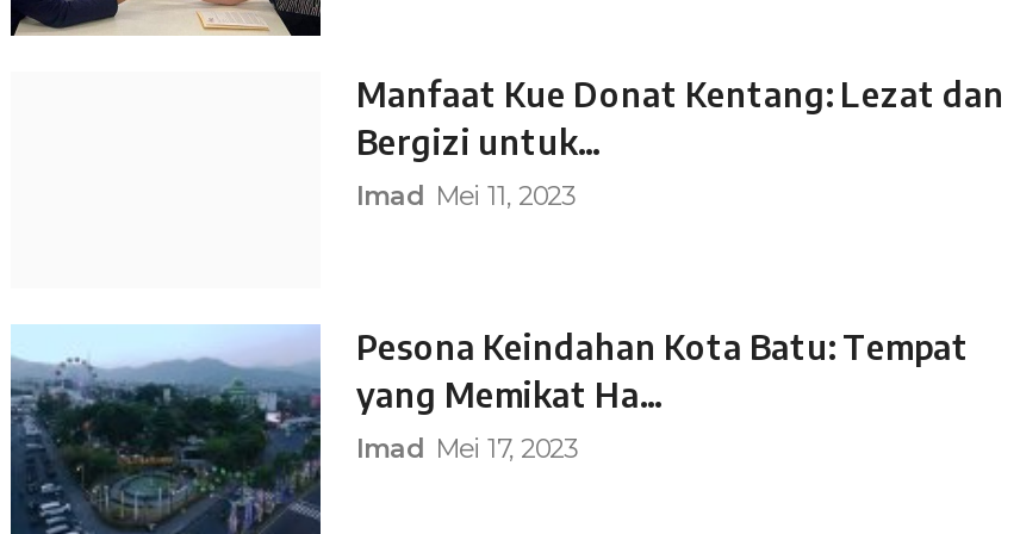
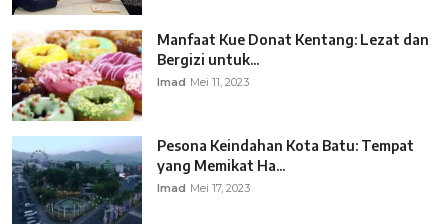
+ [image]
